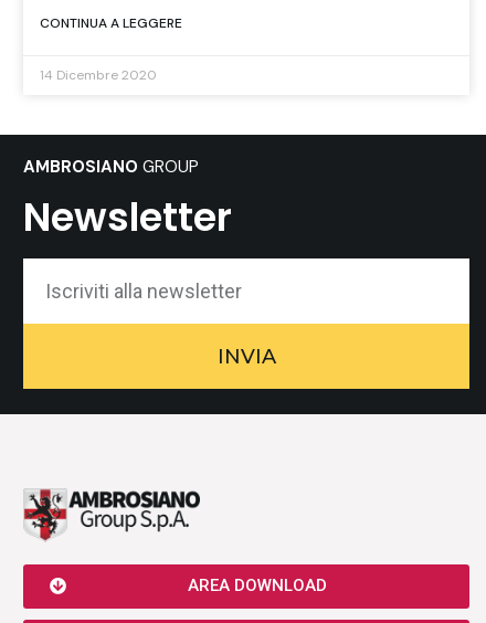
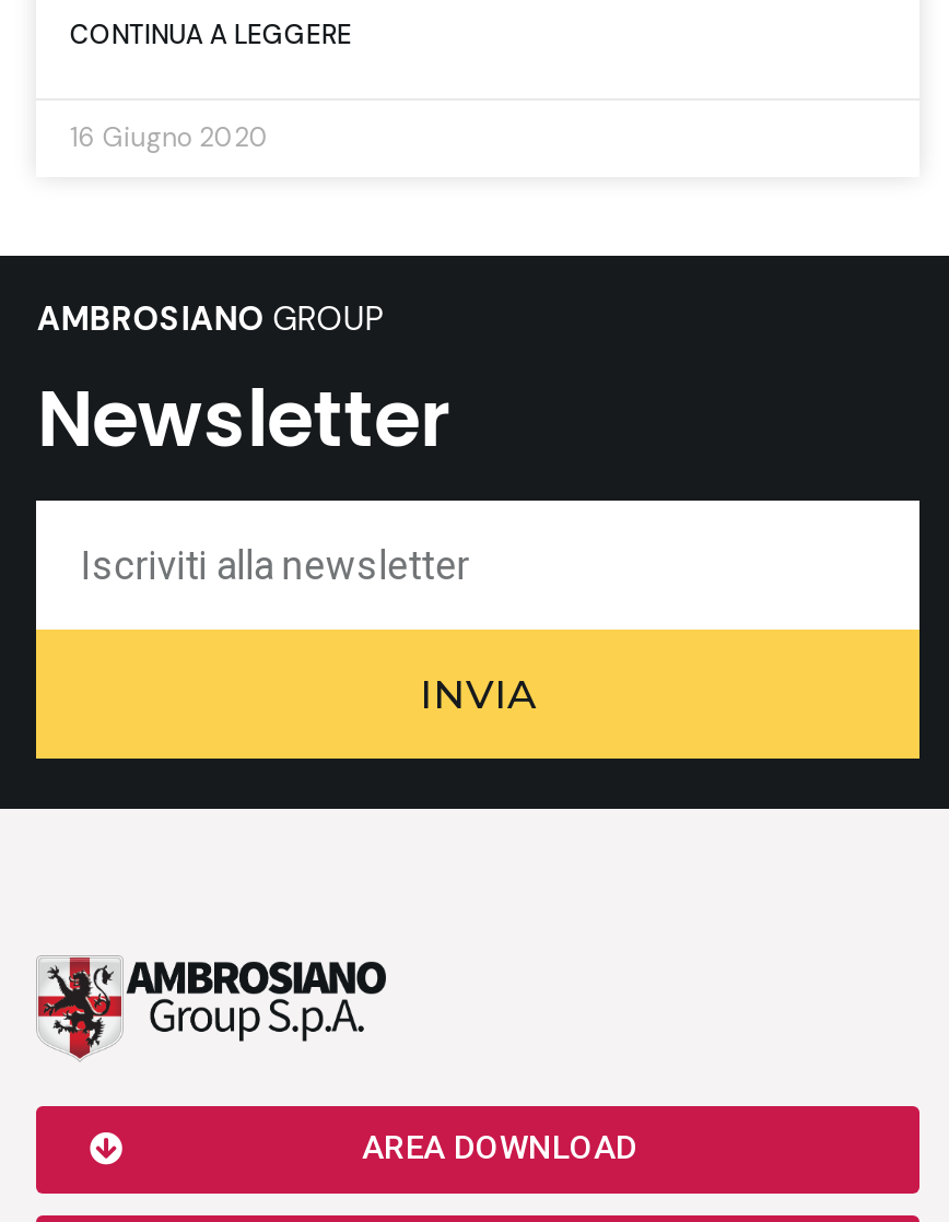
- 14 Dicembre 2020
+ 16 Giugno 2020
